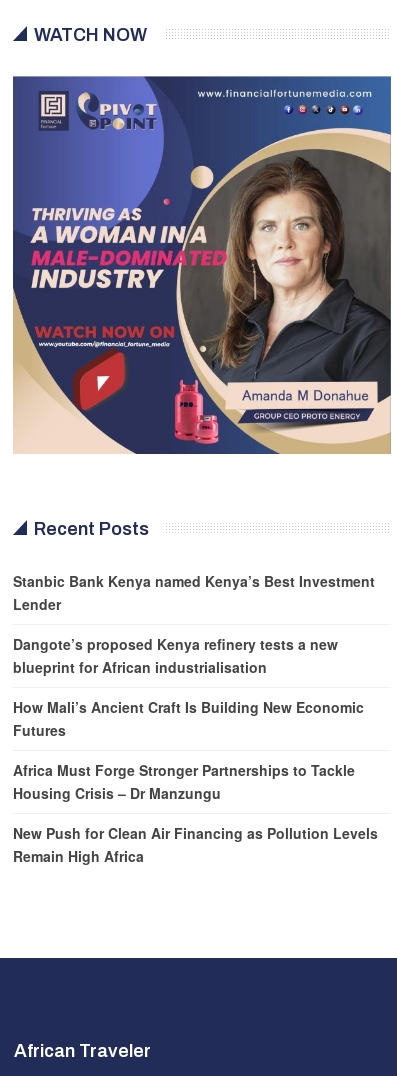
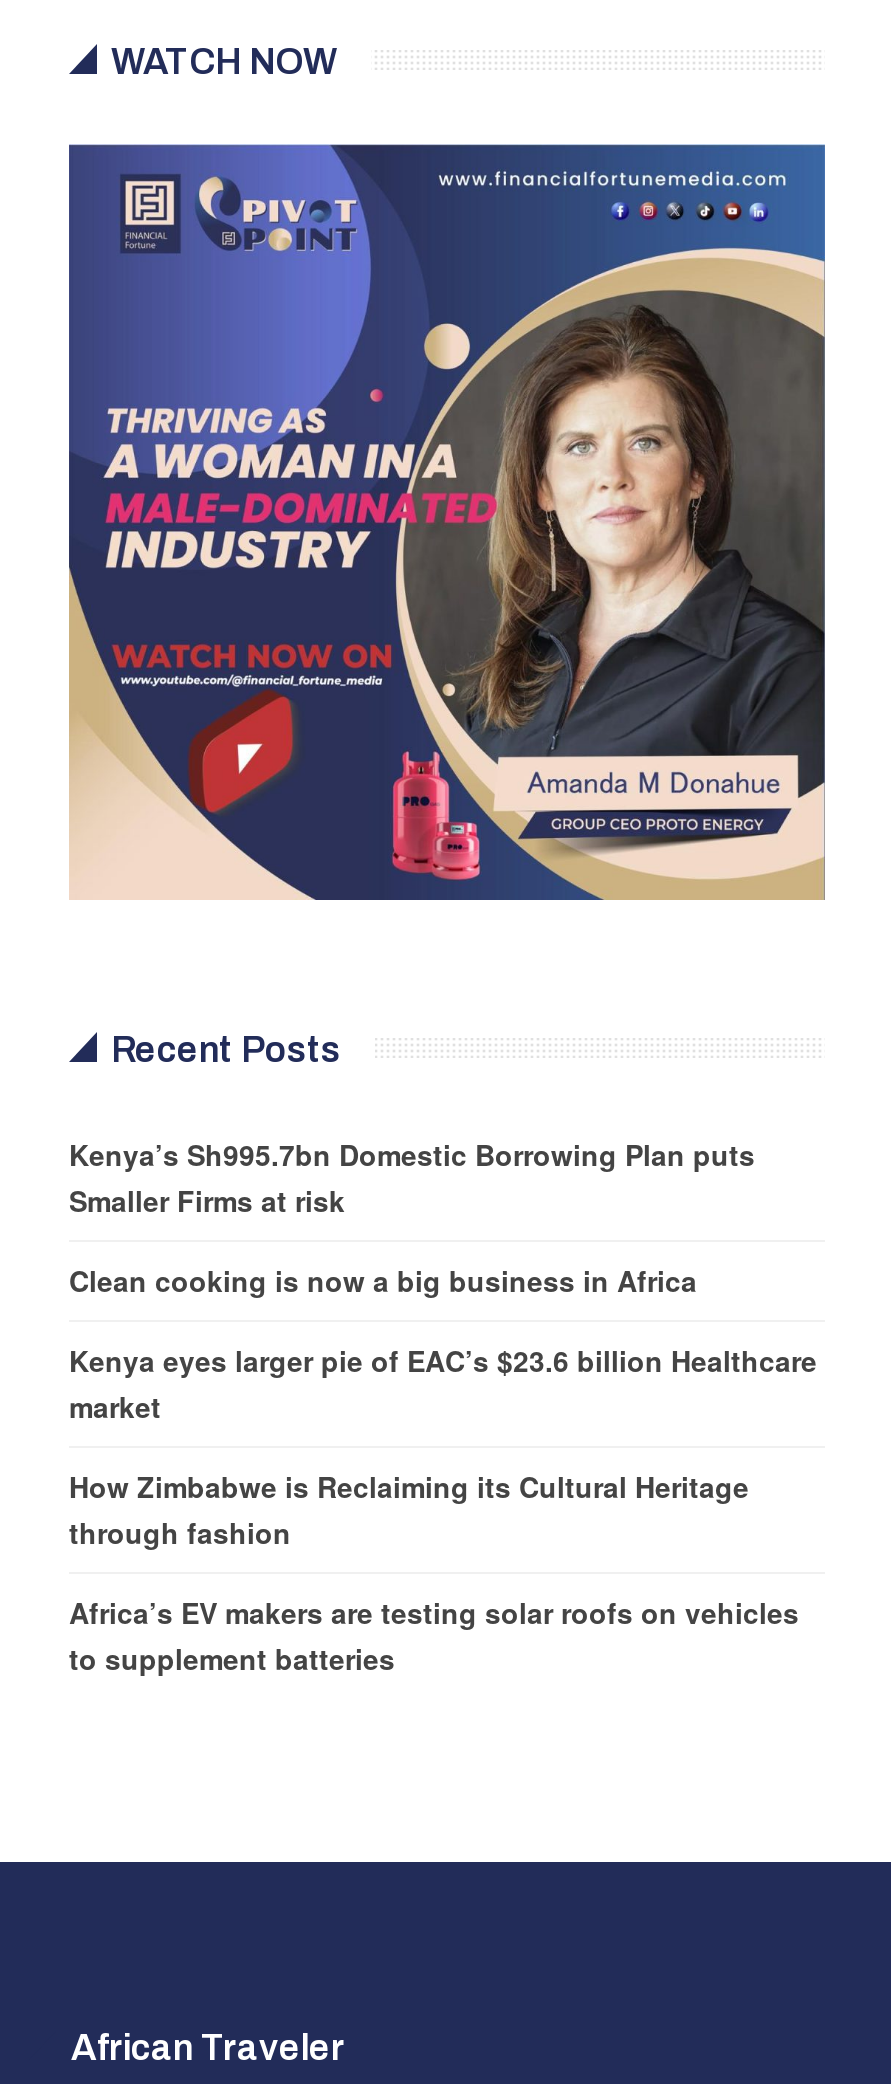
- Stanbic Bank Kenya named Kenya’s Best Investment
- Lender
+ Kenya’s Sh995.7bn Domestic Borrowing Plan puts
+ Smaller Firms at risk

- Dangote’s proposed Kenya refinery tests a new
- blueprint for African industrialisation
+ Clean cooking is now a big business in Africa

- How Mali’s Ancient Craft Is Building New Economic
- Futures
+ Kenya eyes larger pie of EAC’s $23.6 billion Healthcare
+ market

- Africa Must Forge Stronger Partnerships to Tackle
- Housing Crisis – Dr Manzungu
+ How Zimbabwe is Reclaiming its Cultural Heritage
+ through fashion

- New Push for Clean Air Financing as Pollution Levels
- Remain High Africa
+ Africa’s EV makers are testing solar roofs on vehicles
+ to supplement batteries
